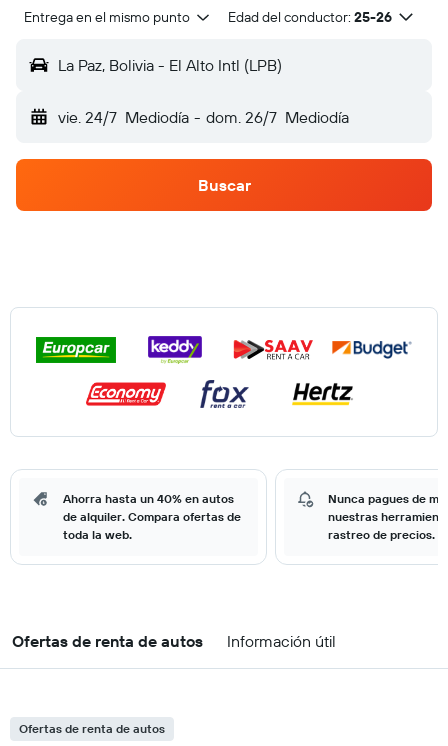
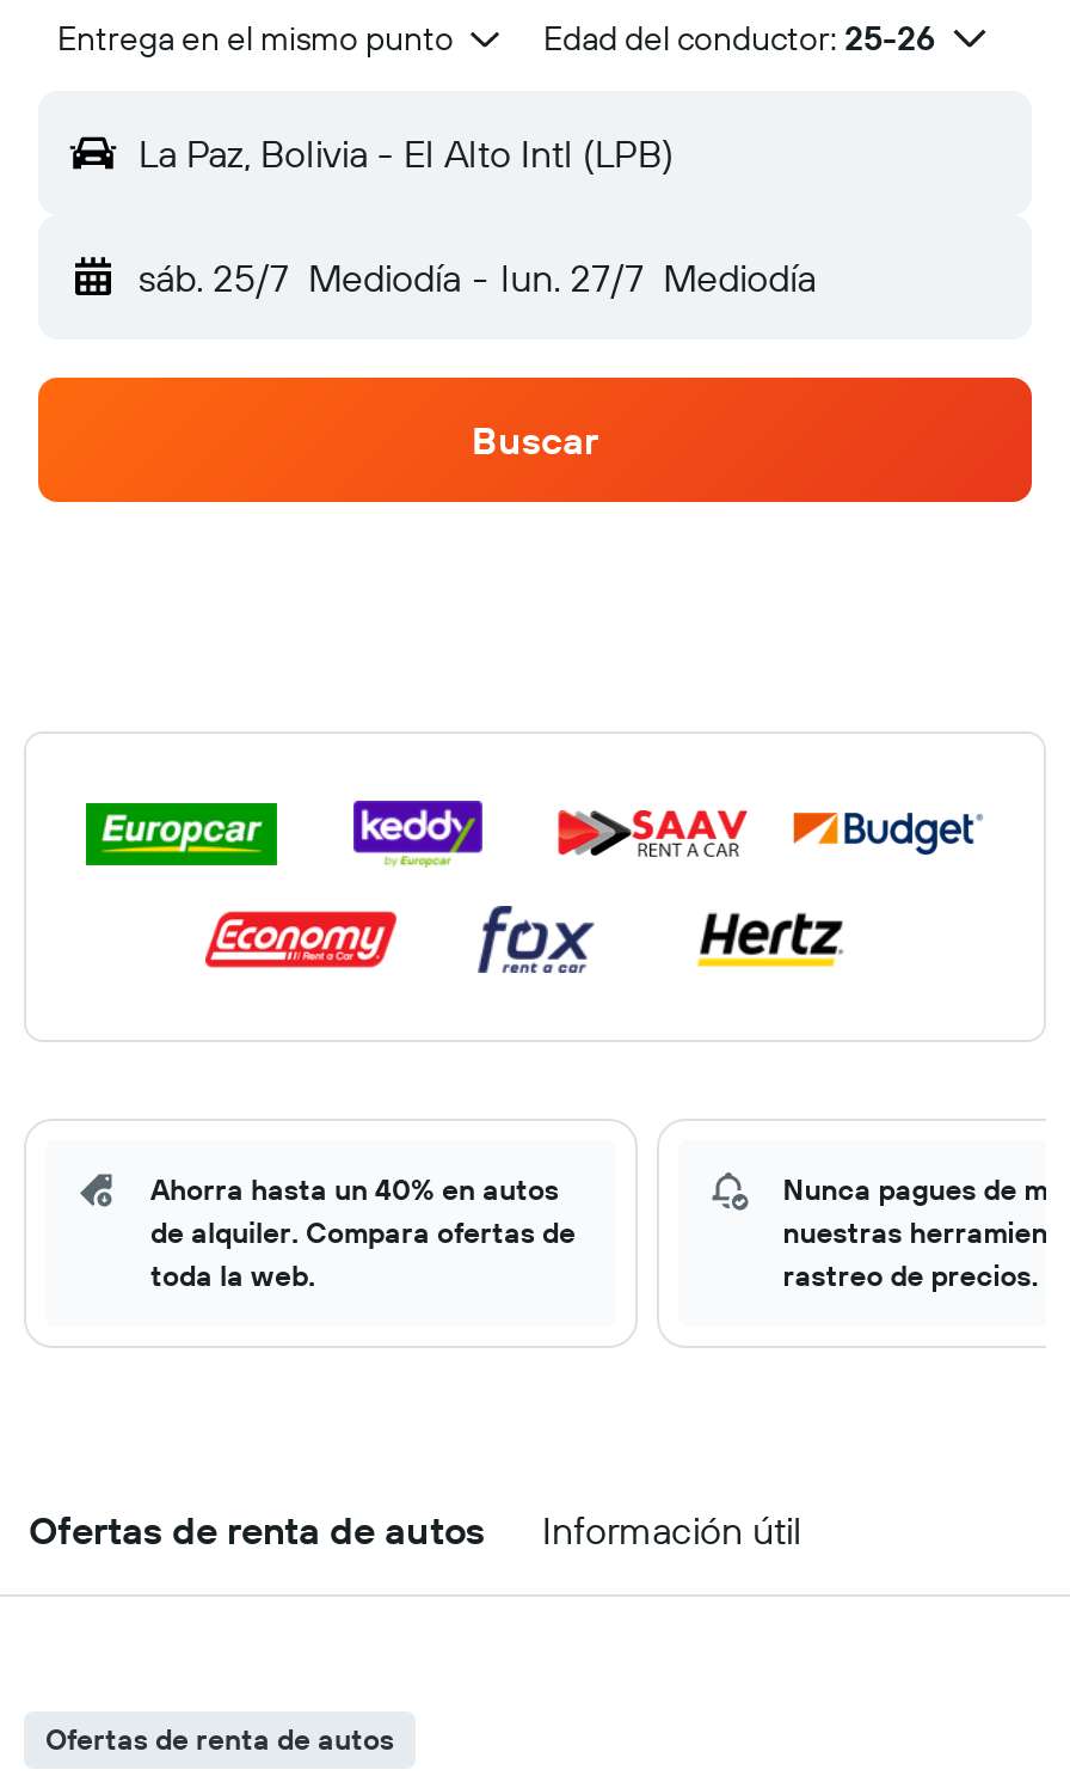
- vie. 24/7 Mediodía - dom. 26/7 Mediodía
+ sáb. 25/7 Mediodía - lun. 27/7 Mediodía
